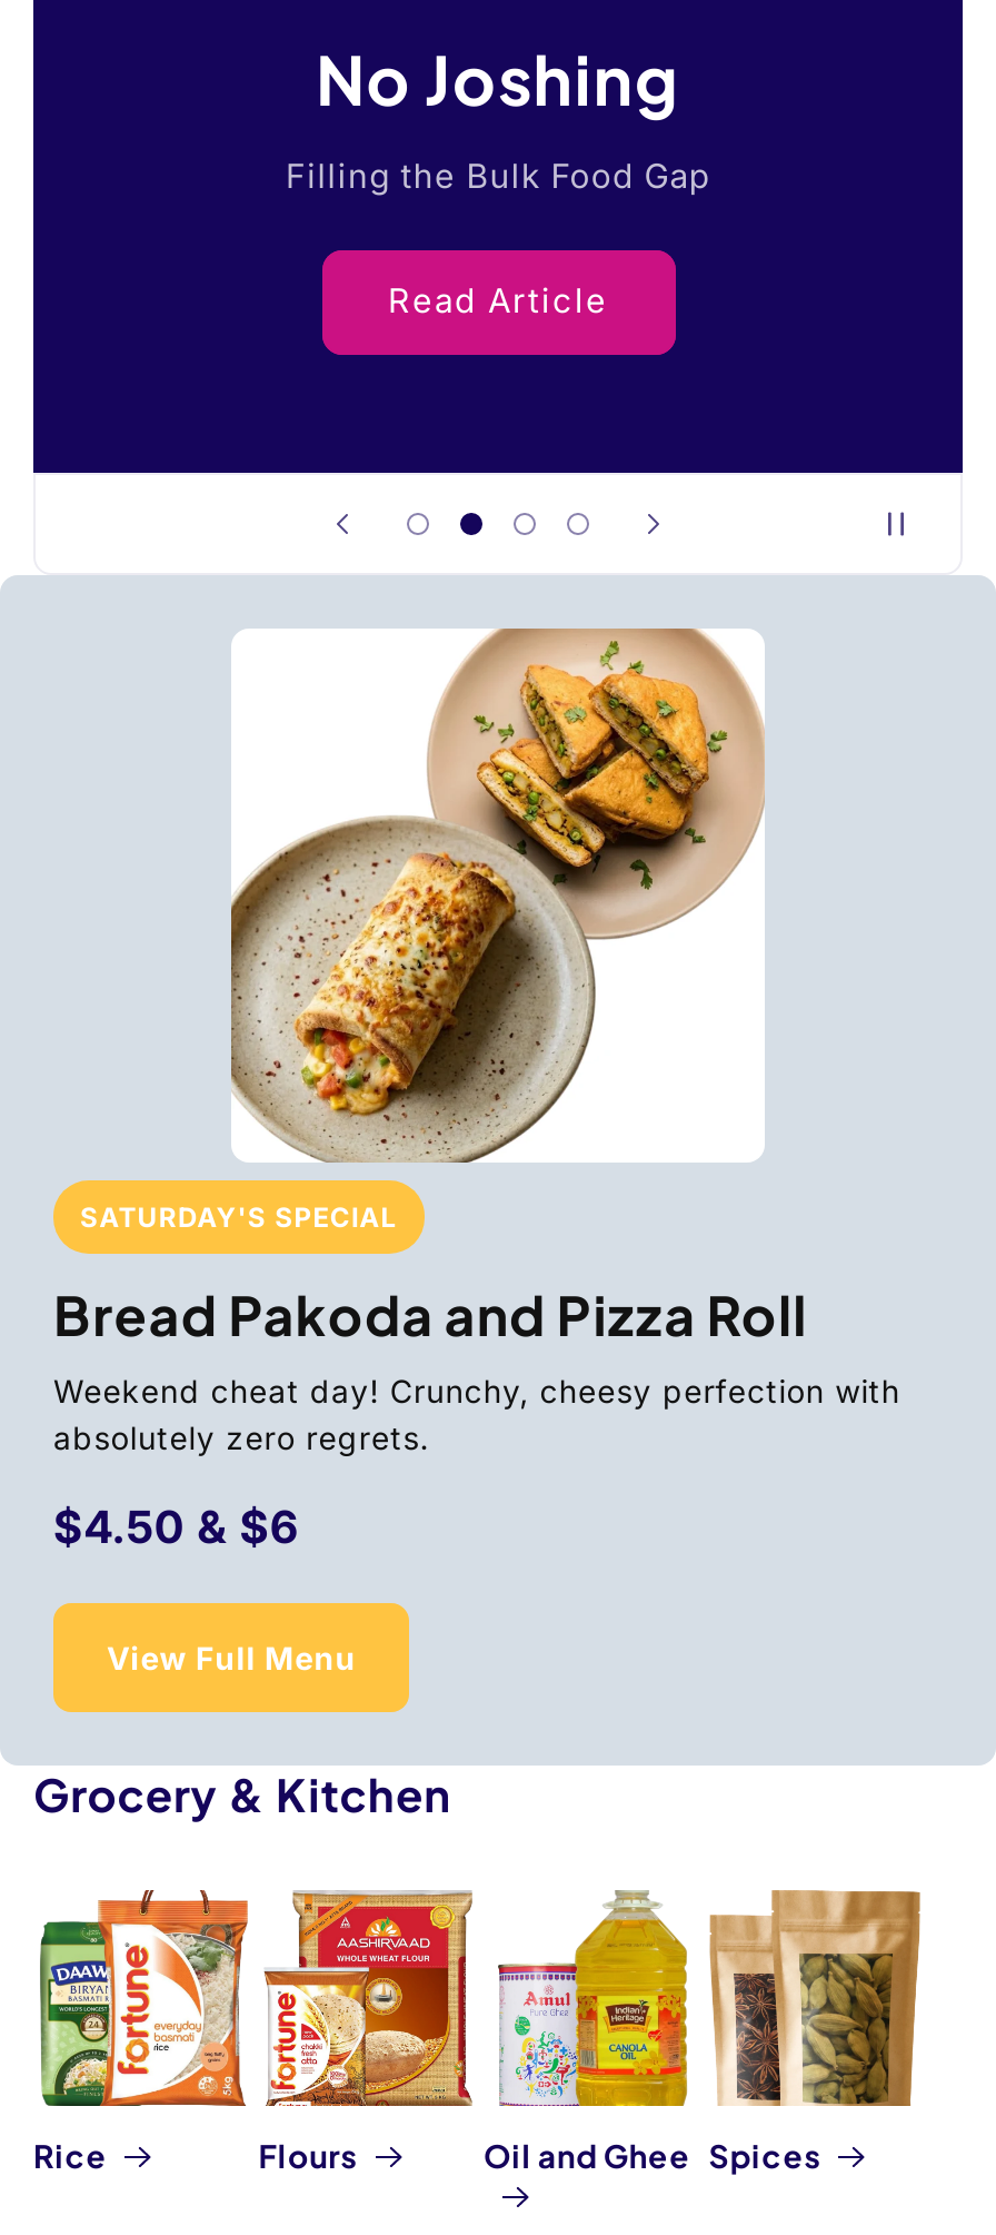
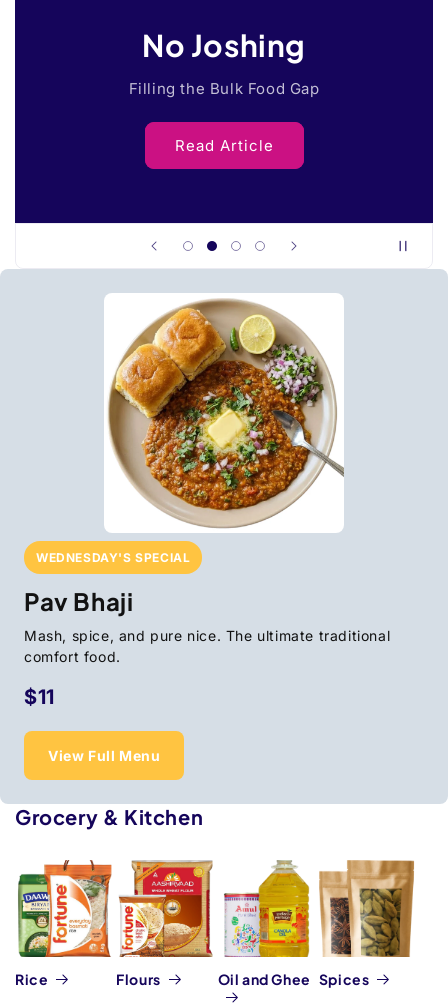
- [image]
- SATURDAY'S SPECIAL
+ [image]
+ WEDNESDAY'S SPECIAL

- Bread Pakoda and Pizza Roll
- Weekend cheat day! Crunchy, cheesy perfection with
- absolutely zero regrets.
+ Pav Bhaji
+ Mash, spice, and pure nice. The ultimate traditional
+ comfort food.

- $4.50 & $6
+ $11
